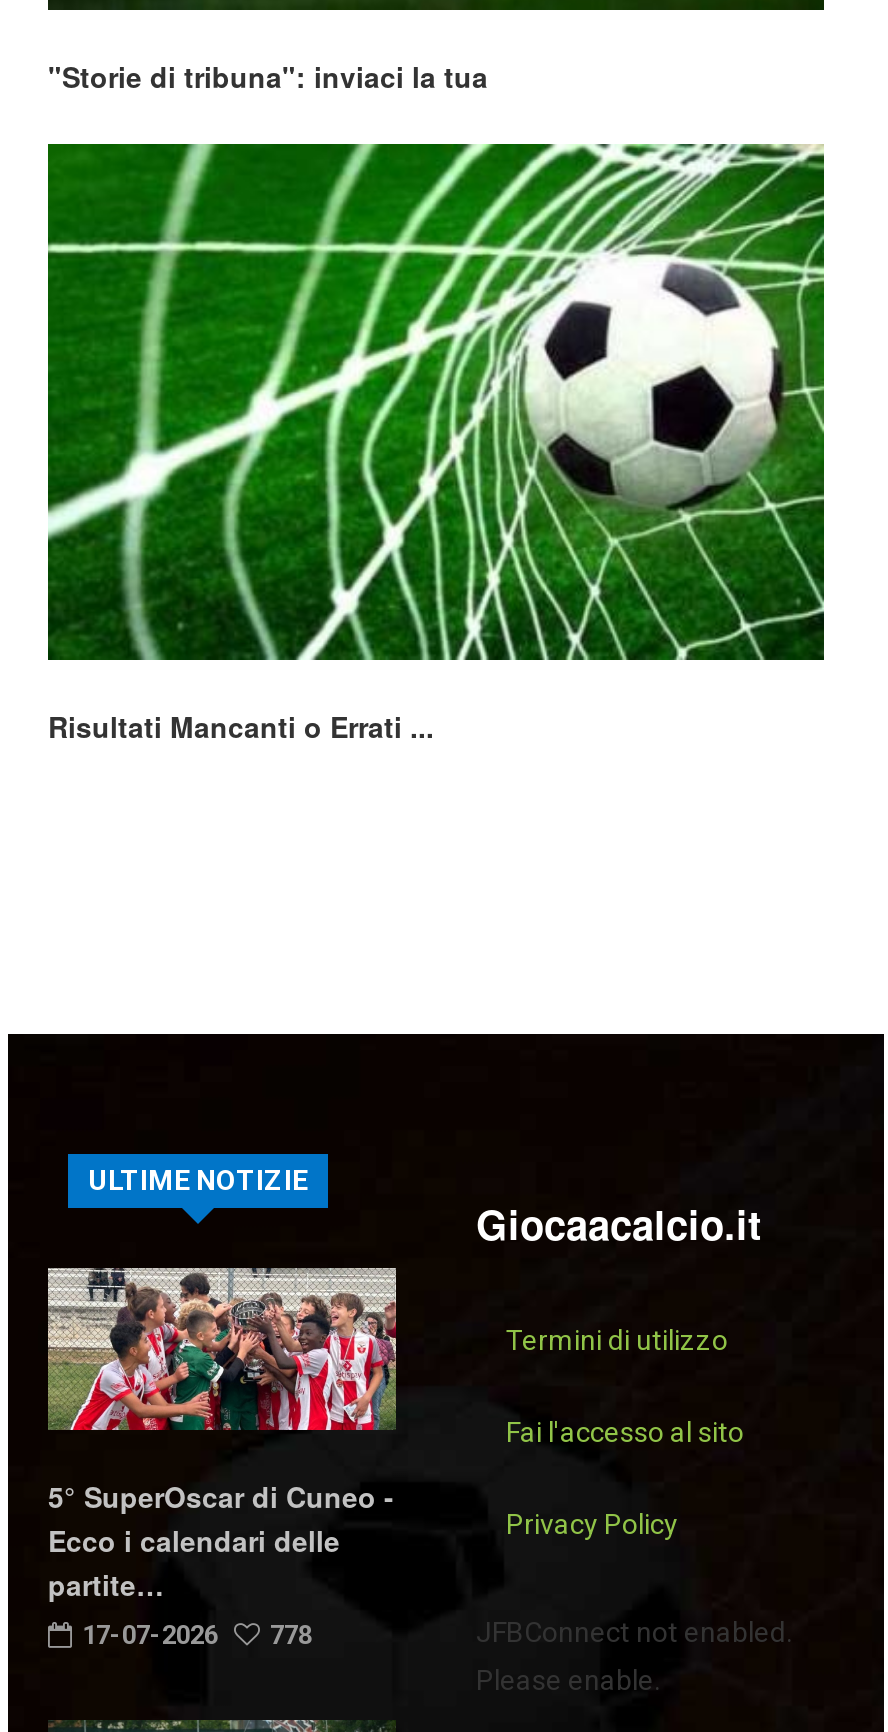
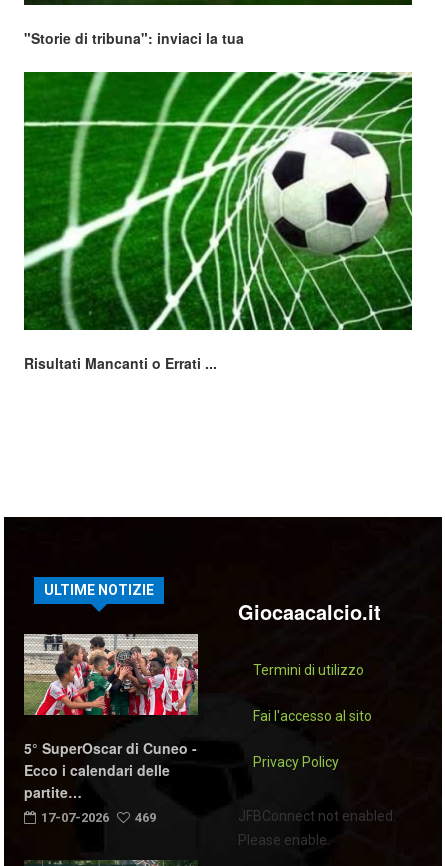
- 17-07-2026 778
+ 17-07-2026 469
